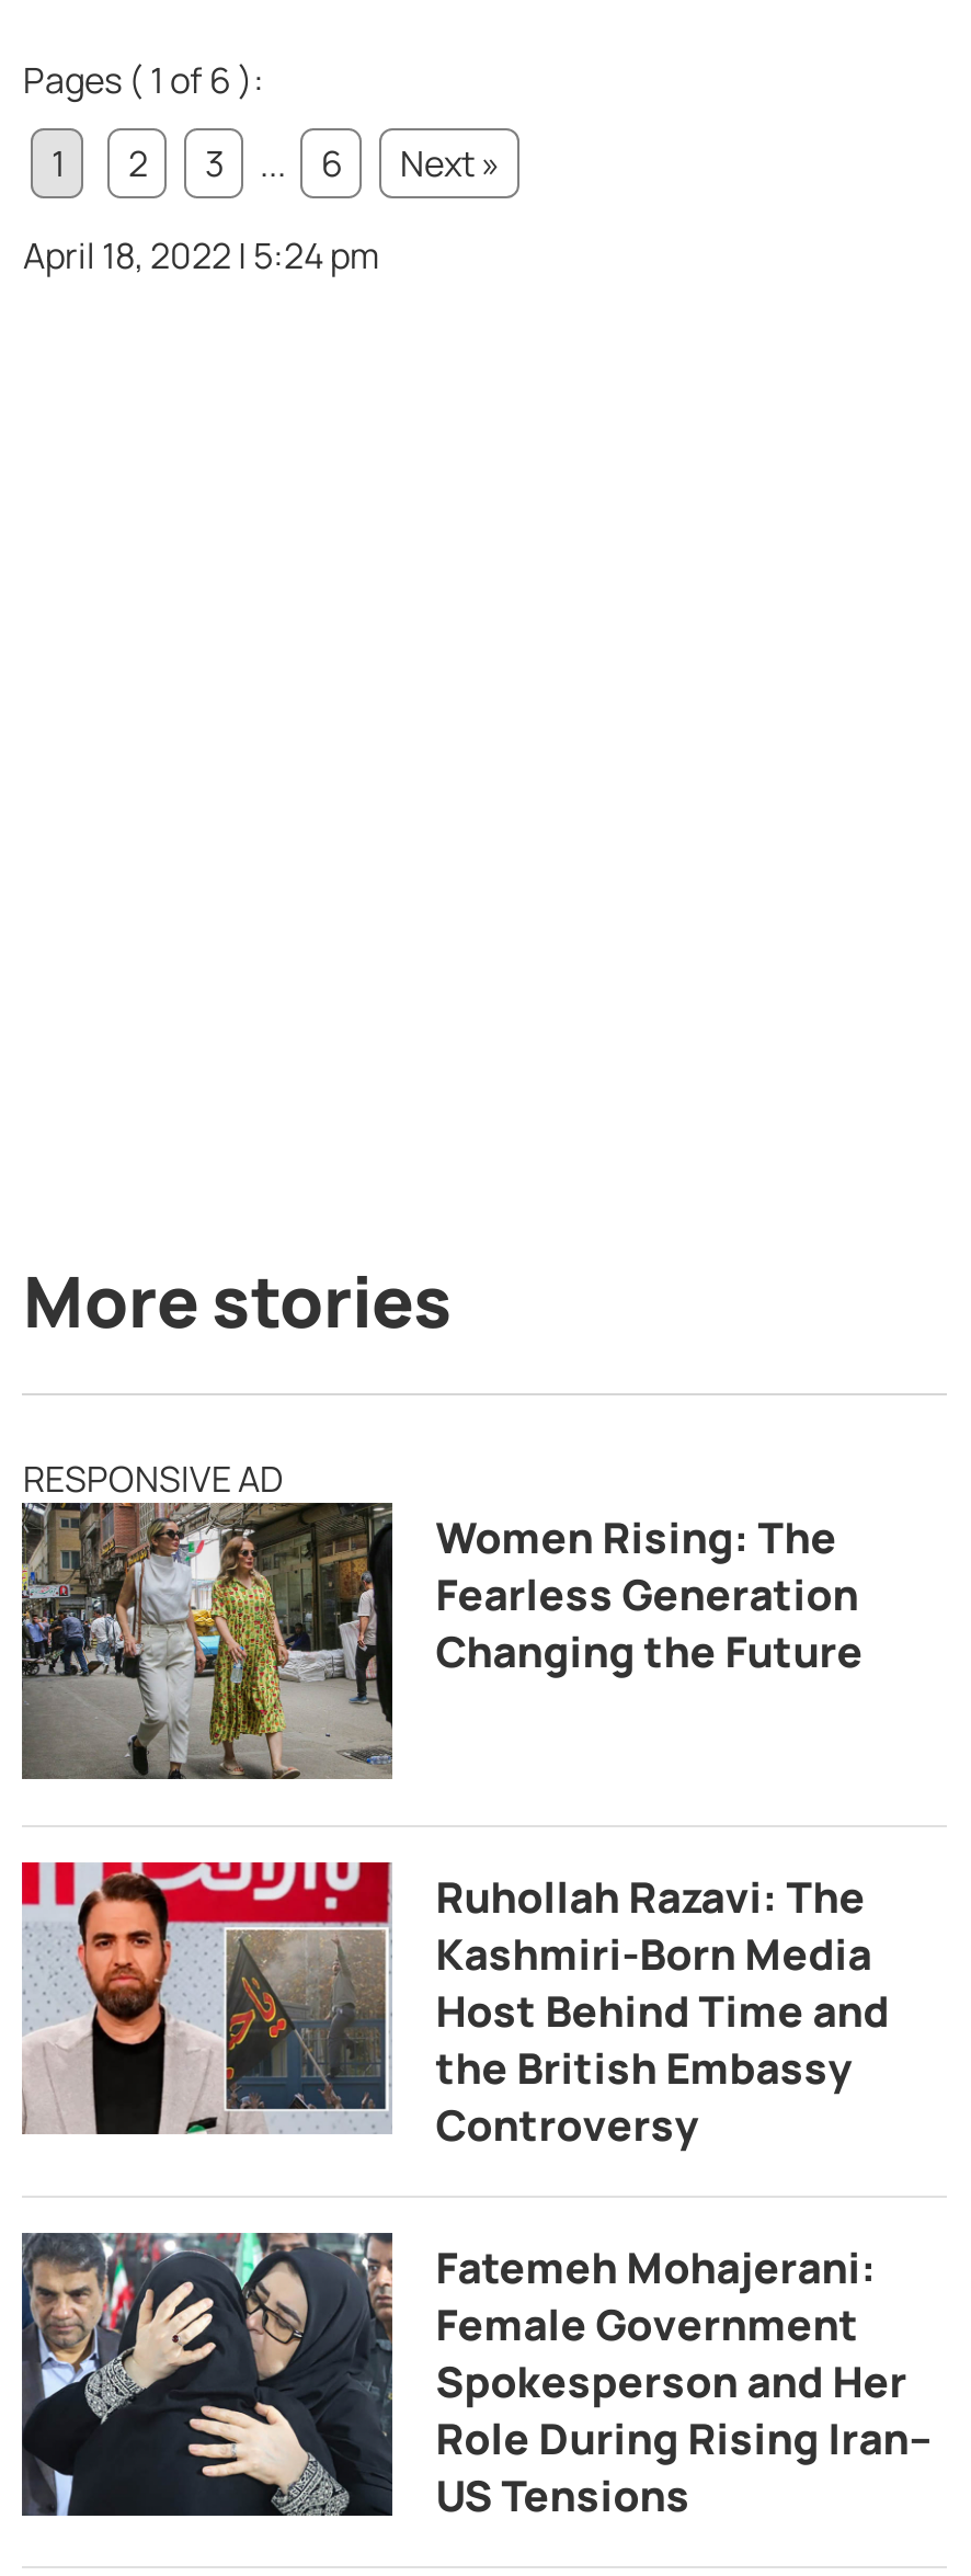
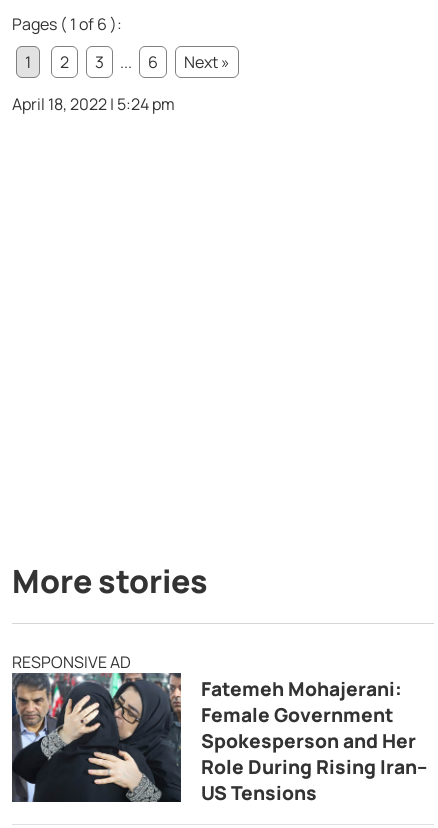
- [image]
- Women Rising: The
- Fearless Generation
- Changing the Future

- [image]
- Ruhollah Razavi: The
- Kashmiri-Born Media
- Host Behind Time and
- the British Embassy
- Controversy
